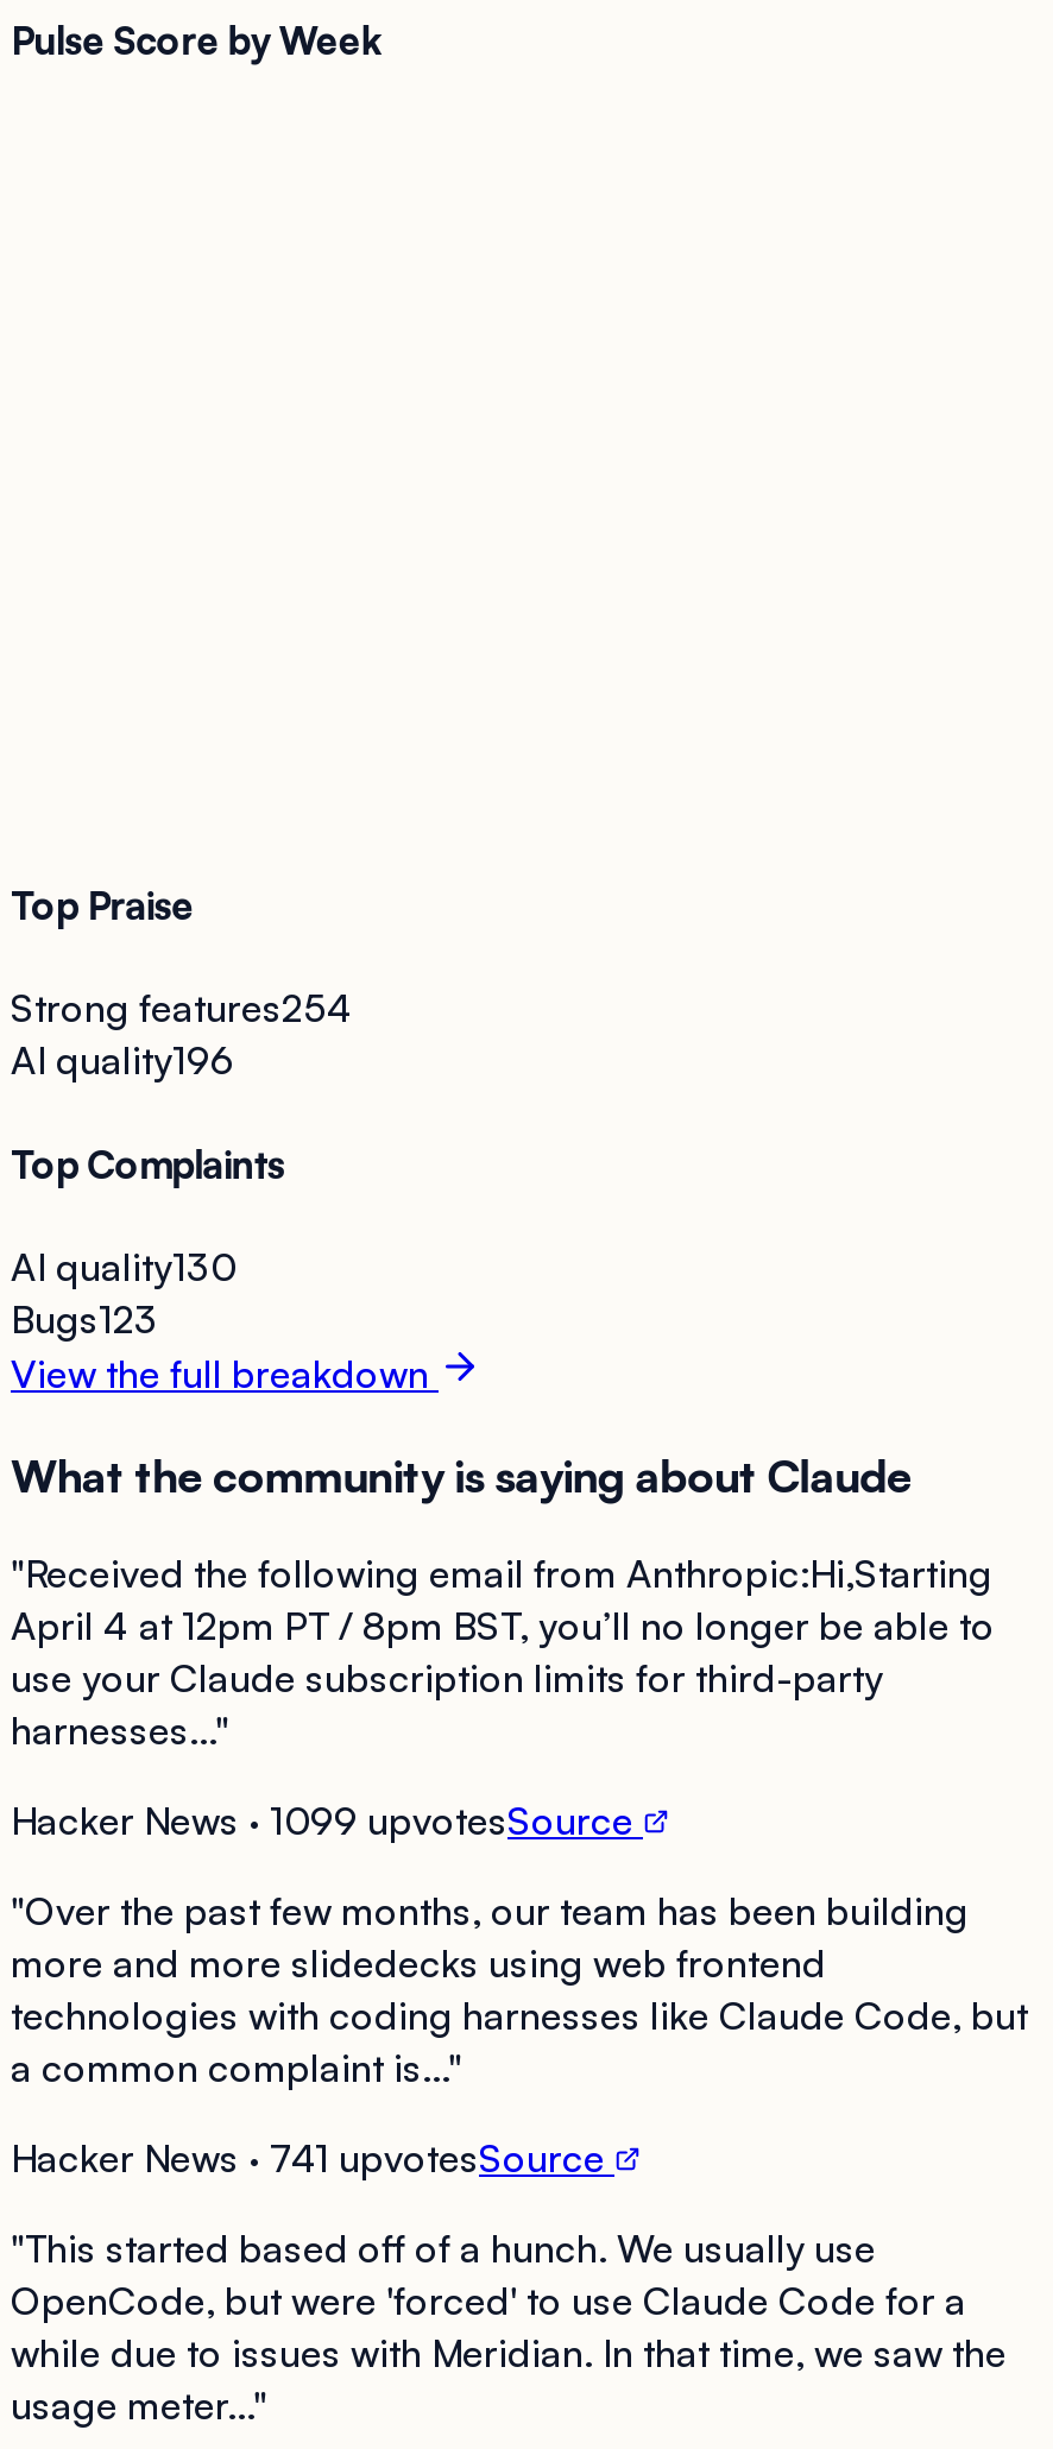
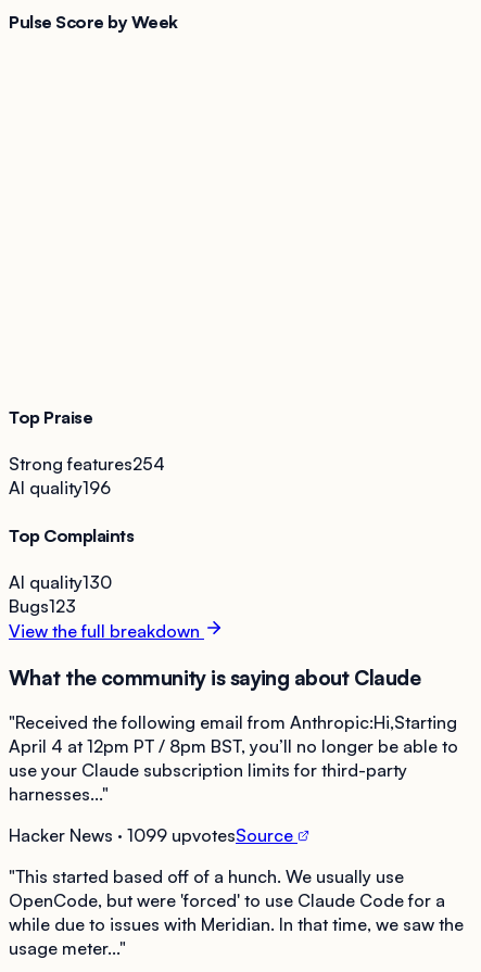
- "Over the past few months, our team has been building
- more and more slidedecks using web frontend
- technologies with coding harnesses like Claude Code, but
- a common complaint is..."
- Hacker News · 741 upvotesSource
